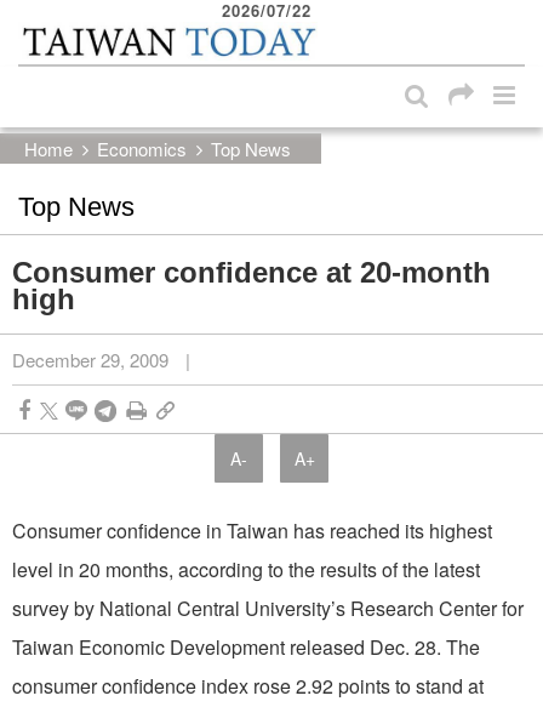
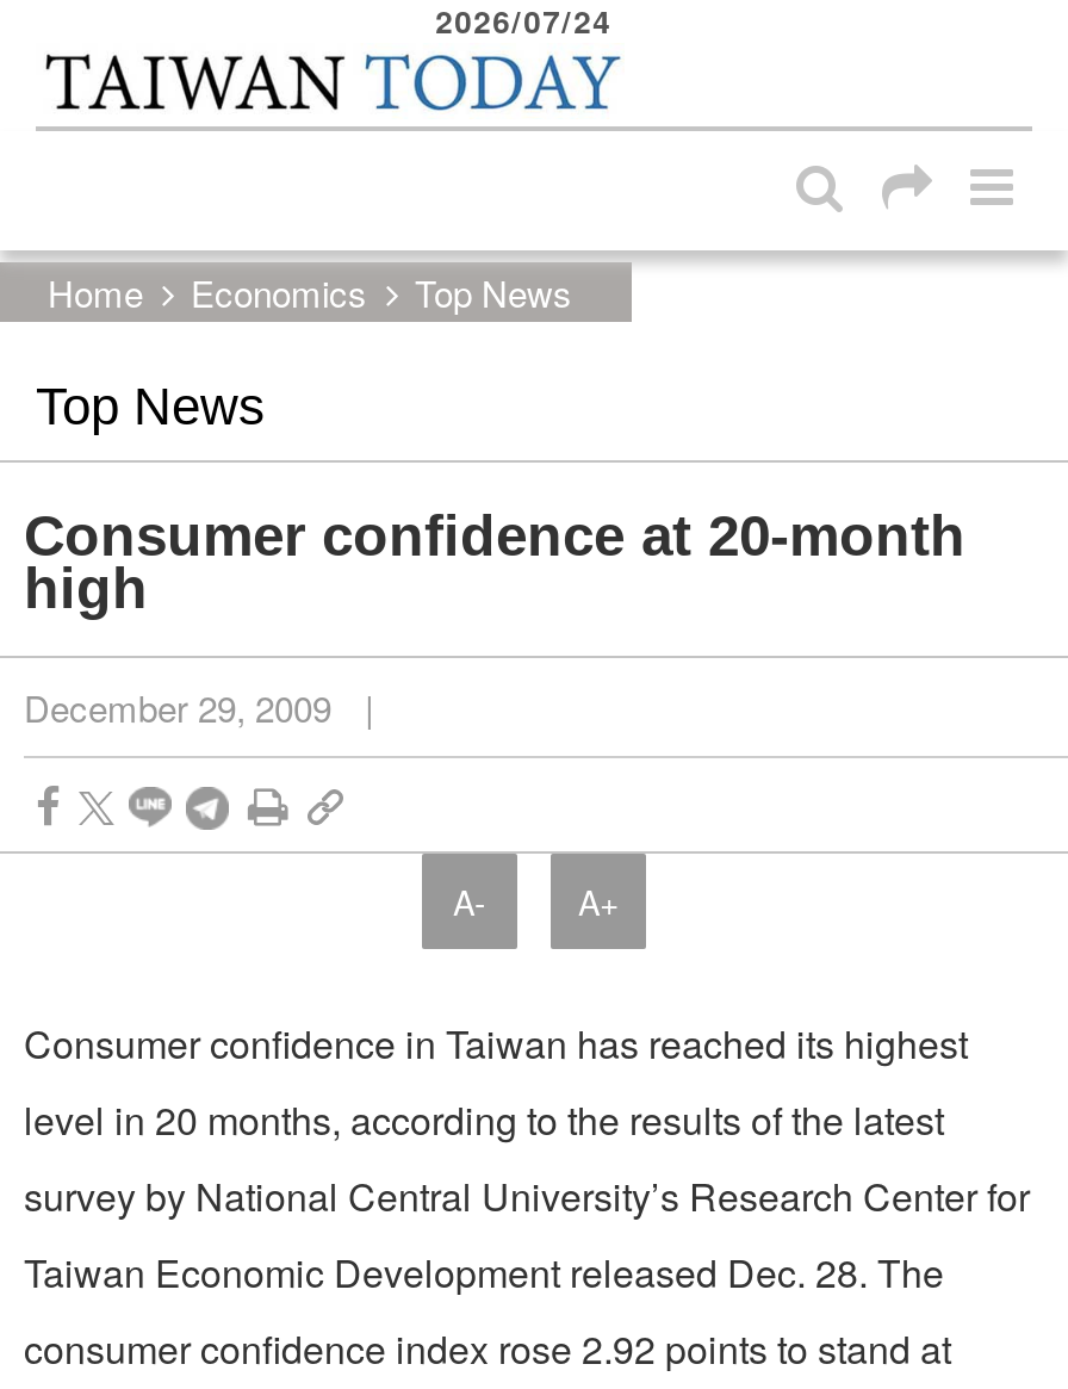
- 2026/07/22
+ 2026/07/24
